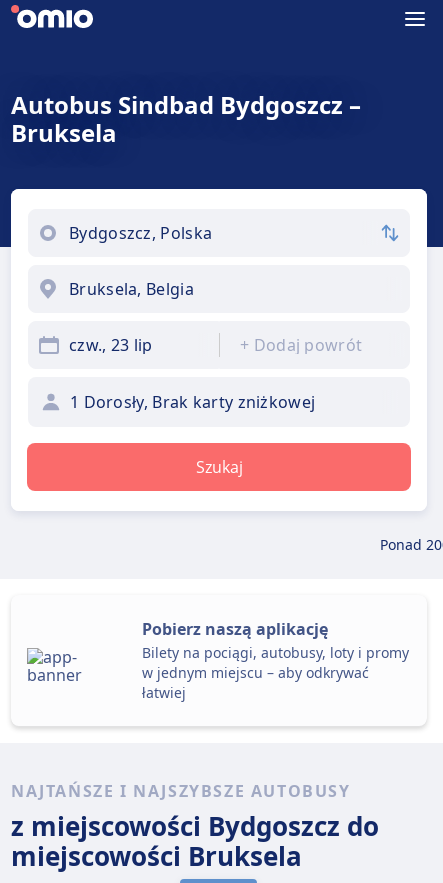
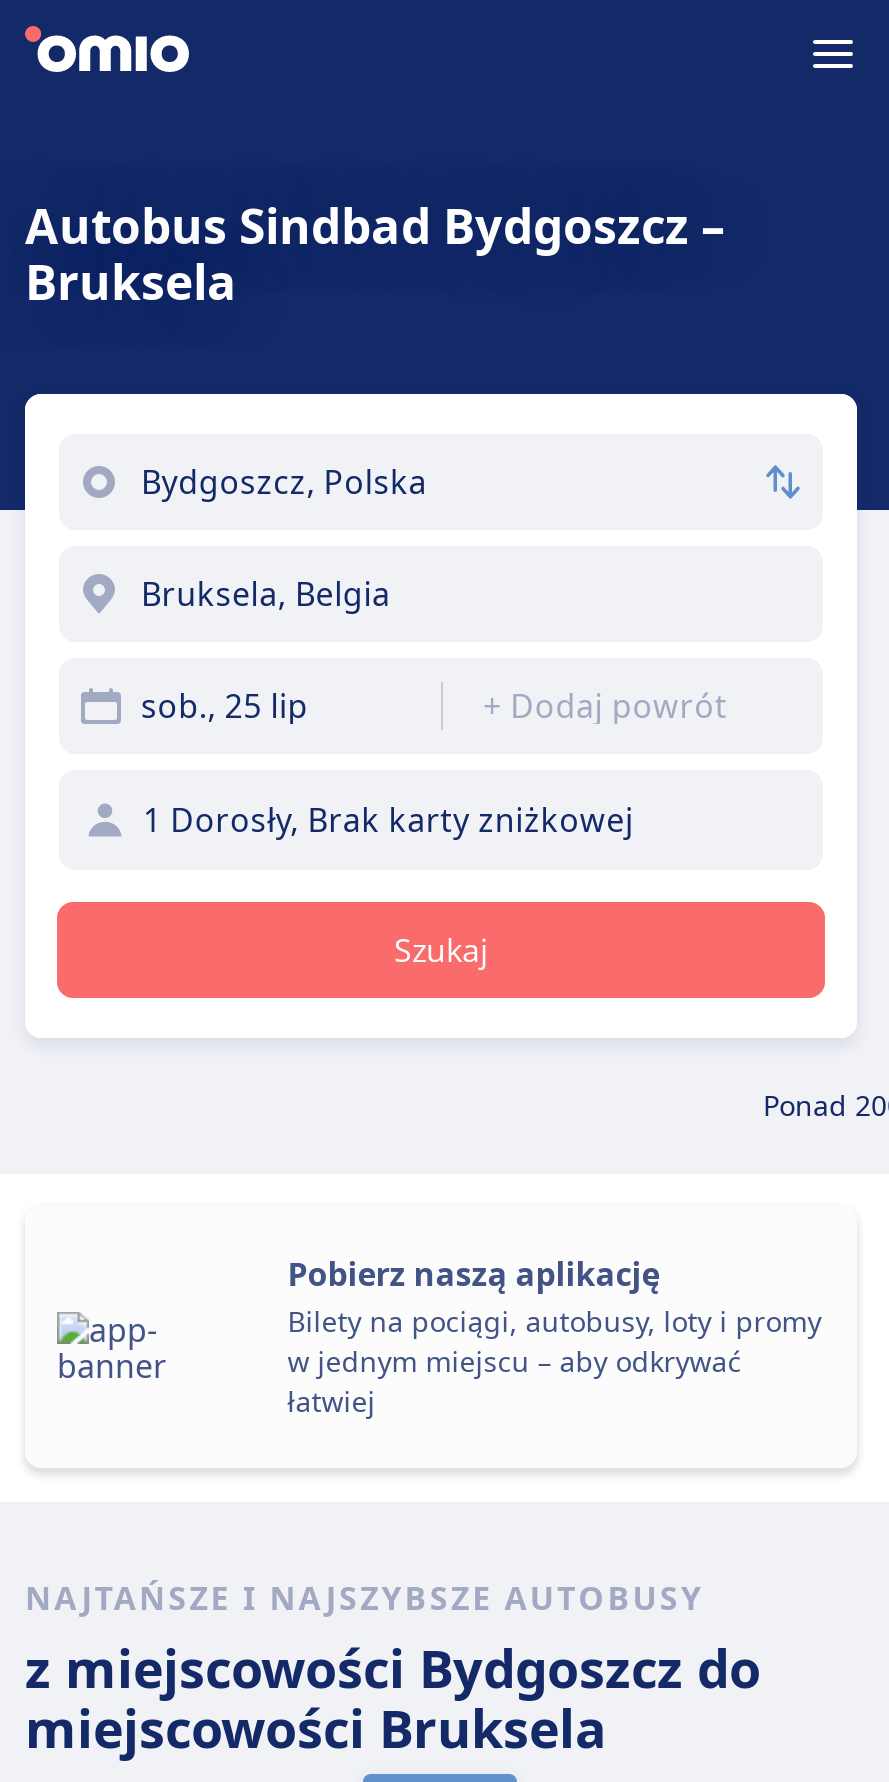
- czw., 23 lip
+ sob., 25 lip
